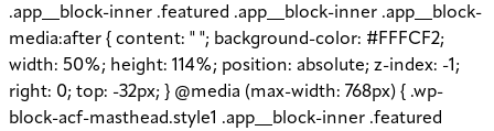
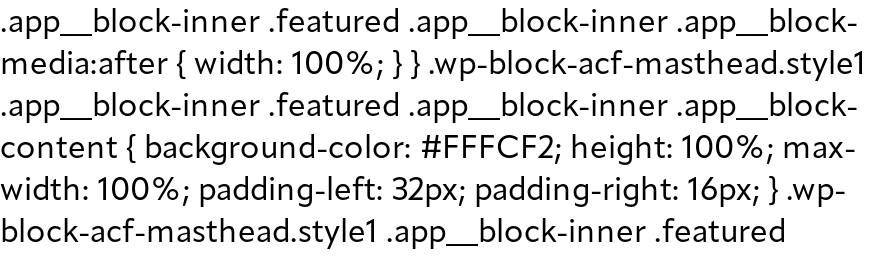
- media:after { content: " "; background-color: #FFFCF2;
- width: 50%; height: 114%; position: absolute; z-index: -1;
- right: 0; top: -32px; } @media (max-width: 768px) { .wp-
+ media:after { width: 100%; } } .wp-block-acf-masthead.style1
+ .app__block-inner .featured .app__block-inner .app__block-
+ content { background-color: #FFFCF2; height: 100%; max-
+ width: 100%; padding-left: 32px; padding-right: 16px; } .wp-
